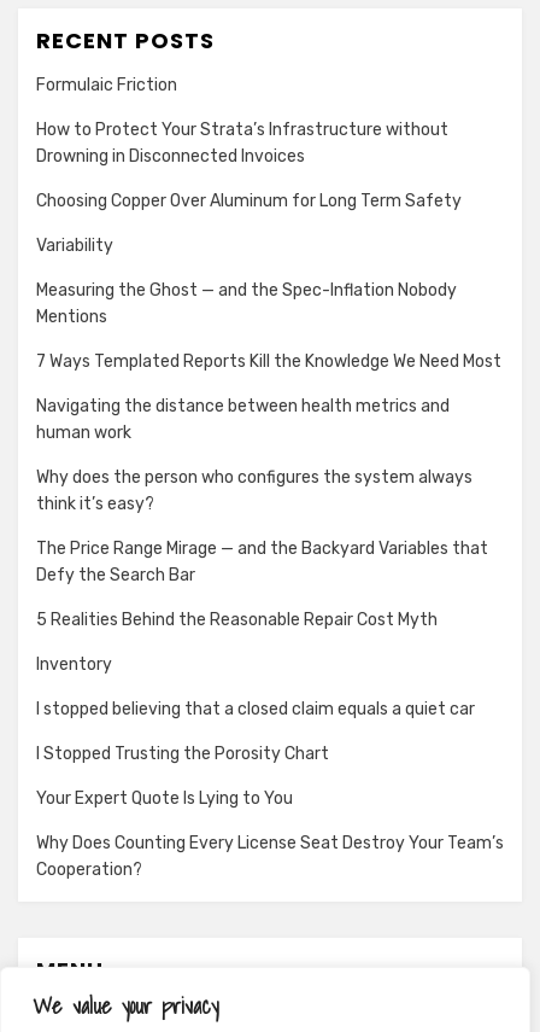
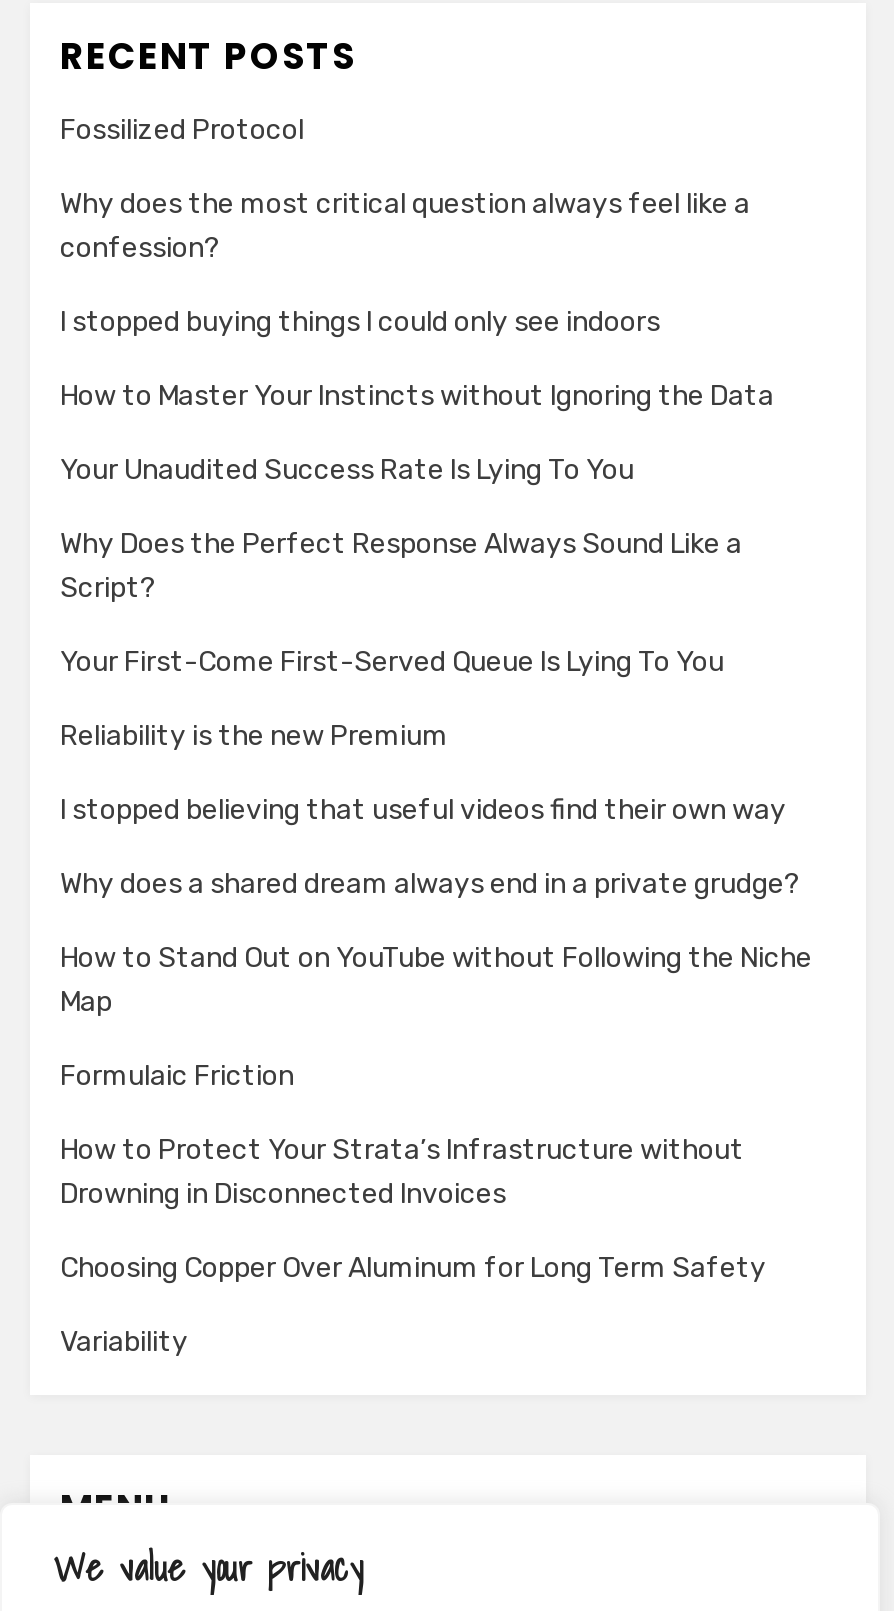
+ Fossilized Protocol
+ Why does the most critical question always feel like a
+ confession?
+ I stopped buying things I could only see indoors
+ How to Master Your Instincts without Ignoring the Data
+ Your Unaudited Success Rate Is Lying To You
+ Why Does the Perfect Response Always Sound Like a
+ Script?
+ Your First-Come First-Served Queue Is Lying To You
+ Reliability is the new Premium
+ I stopped believing that useful videos find their own way
+ Why does a shared dream always end in a private grudge?
+ How to Stand Out on YouTube without Following the Niche
+ Map

moved down: Formulaic Friction | How to Protect Your Strata’s Infrastructure without | Drowning in Disconnected Invoices | Choosing Copper Over Aluminum for Long Term Safety | Variability

- Measuring the Ghost — and the Spec-Inflation Nobody
- Mentions
- 7 Ways Templated Reports Kill the Knowledge We Need Most
- Navigating the distance between health metrics and
- human work
- Why does the person who configures the system always
- think it’s easy?
- The Price Range Mirage — and the Backyard Variables that
- Defy the Search Bar
- 5 Realities Behind the Reasonable Repair Cost Myth
- Inventory
- I stopped believing that a closed claim equals a quiet car
- I Stopped Trusting the Porosity Chart
- Your Expert Quote Is Lying to You
- Why Does Counting Every License Seat Destroy Your Team’s
- Cooperation?
